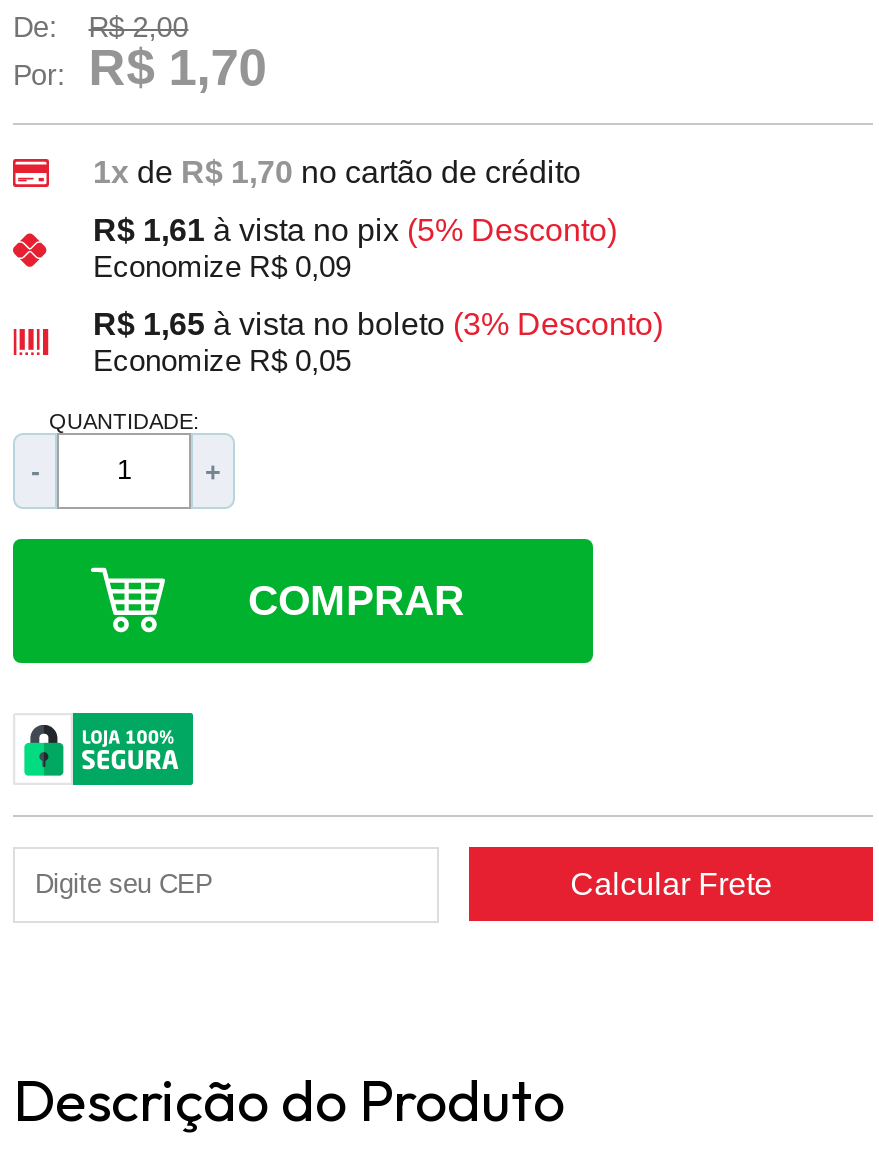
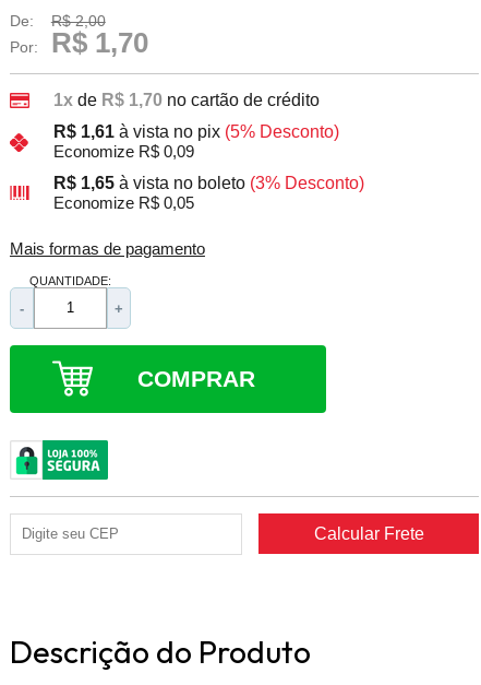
+ Mais formas de pagamento
